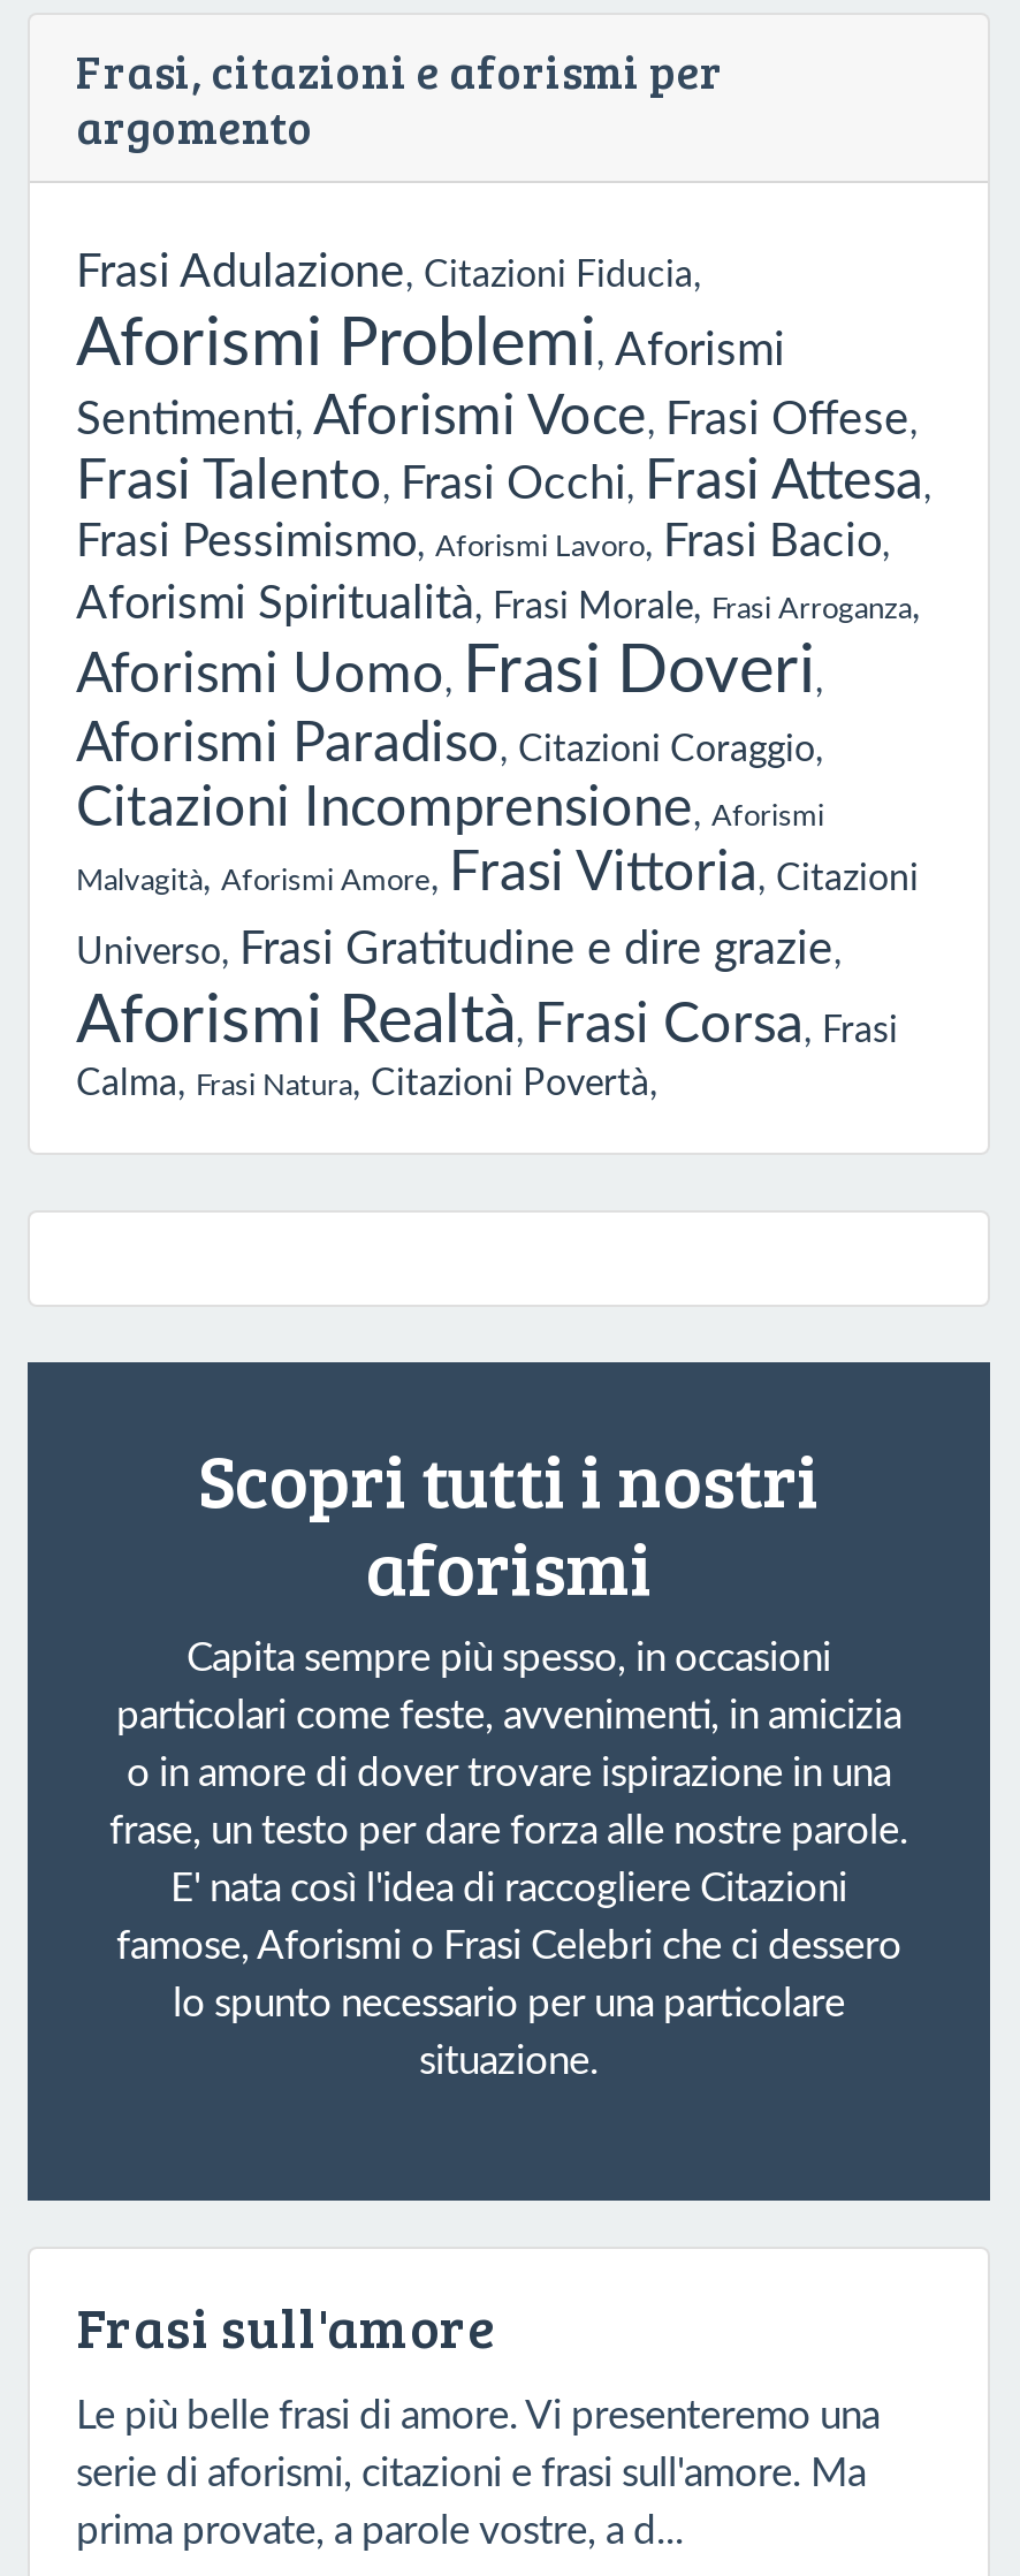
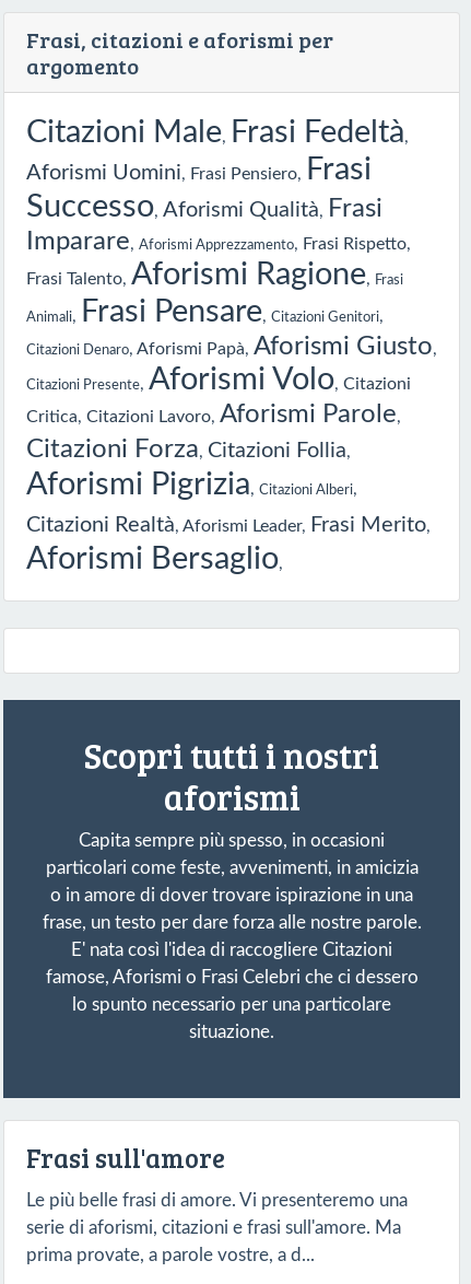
- Frasi Adulazione, Citazioni Fiducia,
- Aforismi Problemi, Aforismi
- Sentimenti, Aforismi Voce, Frasi Offese,
- Frasi Talento, Frasi Occhi, Frasi Attesa,
- Frasi Pessimismo, Aforismi Lavoro, Frasi Bacio,
- Aforismi Spiritualità, Frasi Morale, Frasi Arroganza,
- Aforismi Uomo, Frasi Doveri,
- Aforismi Paradiso, Citazioni Coraggio,
- Citazioni Incomprensione, Aforismi
- Malvagità, Aforismi Amore, Frasi Vittoria, Citazioni
- Universo, Frasi Gratitudine e dire grazie,
- Aforismi Realtà, Frasi Corsa, Frasi
- Calma, Frasi Natura, Citazioni Povertà,
+ Citazioni Male, Frasi Fedeltà,
+ Aforismi Uomini, Frasi Pensiero, Frasi
+ Successo, Aforismi Qualità, Frasi
+ Imparare, Aforismi Apprezzamento, Frasi Rispetto,
+ Frasi Talento, Aforismi Ragione, Frasi
+ Animali, Frasi Pensare, Citazioni Genitori,
+ Citazioni Denaro,Aforismi Papà, Aforismi Giusto,
+ Citazioni Presente, Aforismi Volo, Citazioni
+ Critica, Citazioni Lavoro, Aforismi Parole,
+ Citazioni Forza, Citazioni Follia,
+ Aforismi Pigrizia, Citazioni Alberi,
+ Citazioni Realtà, Aforismi Leader, Frasi Merito,
+ Aforismi Bersaglio,
